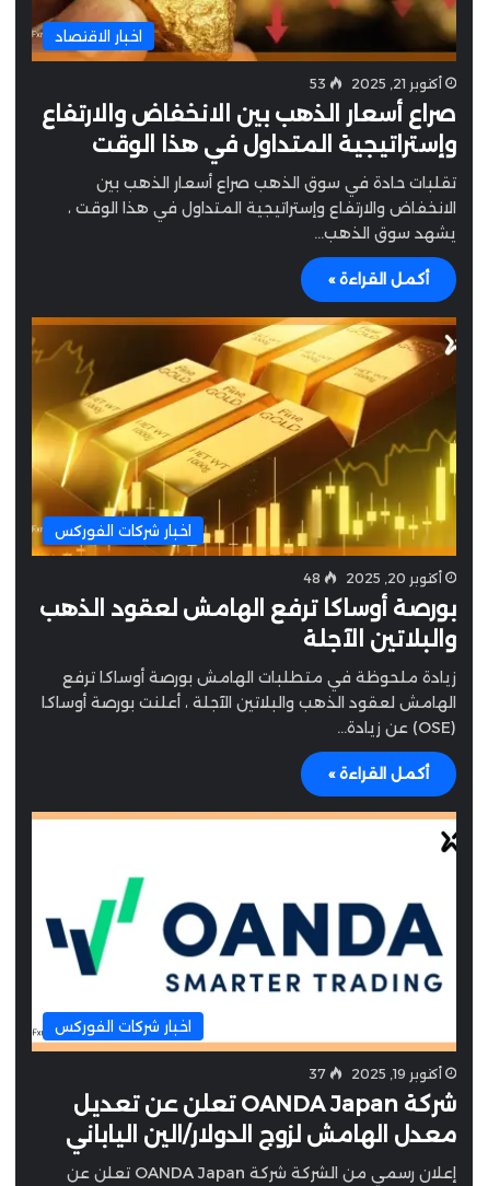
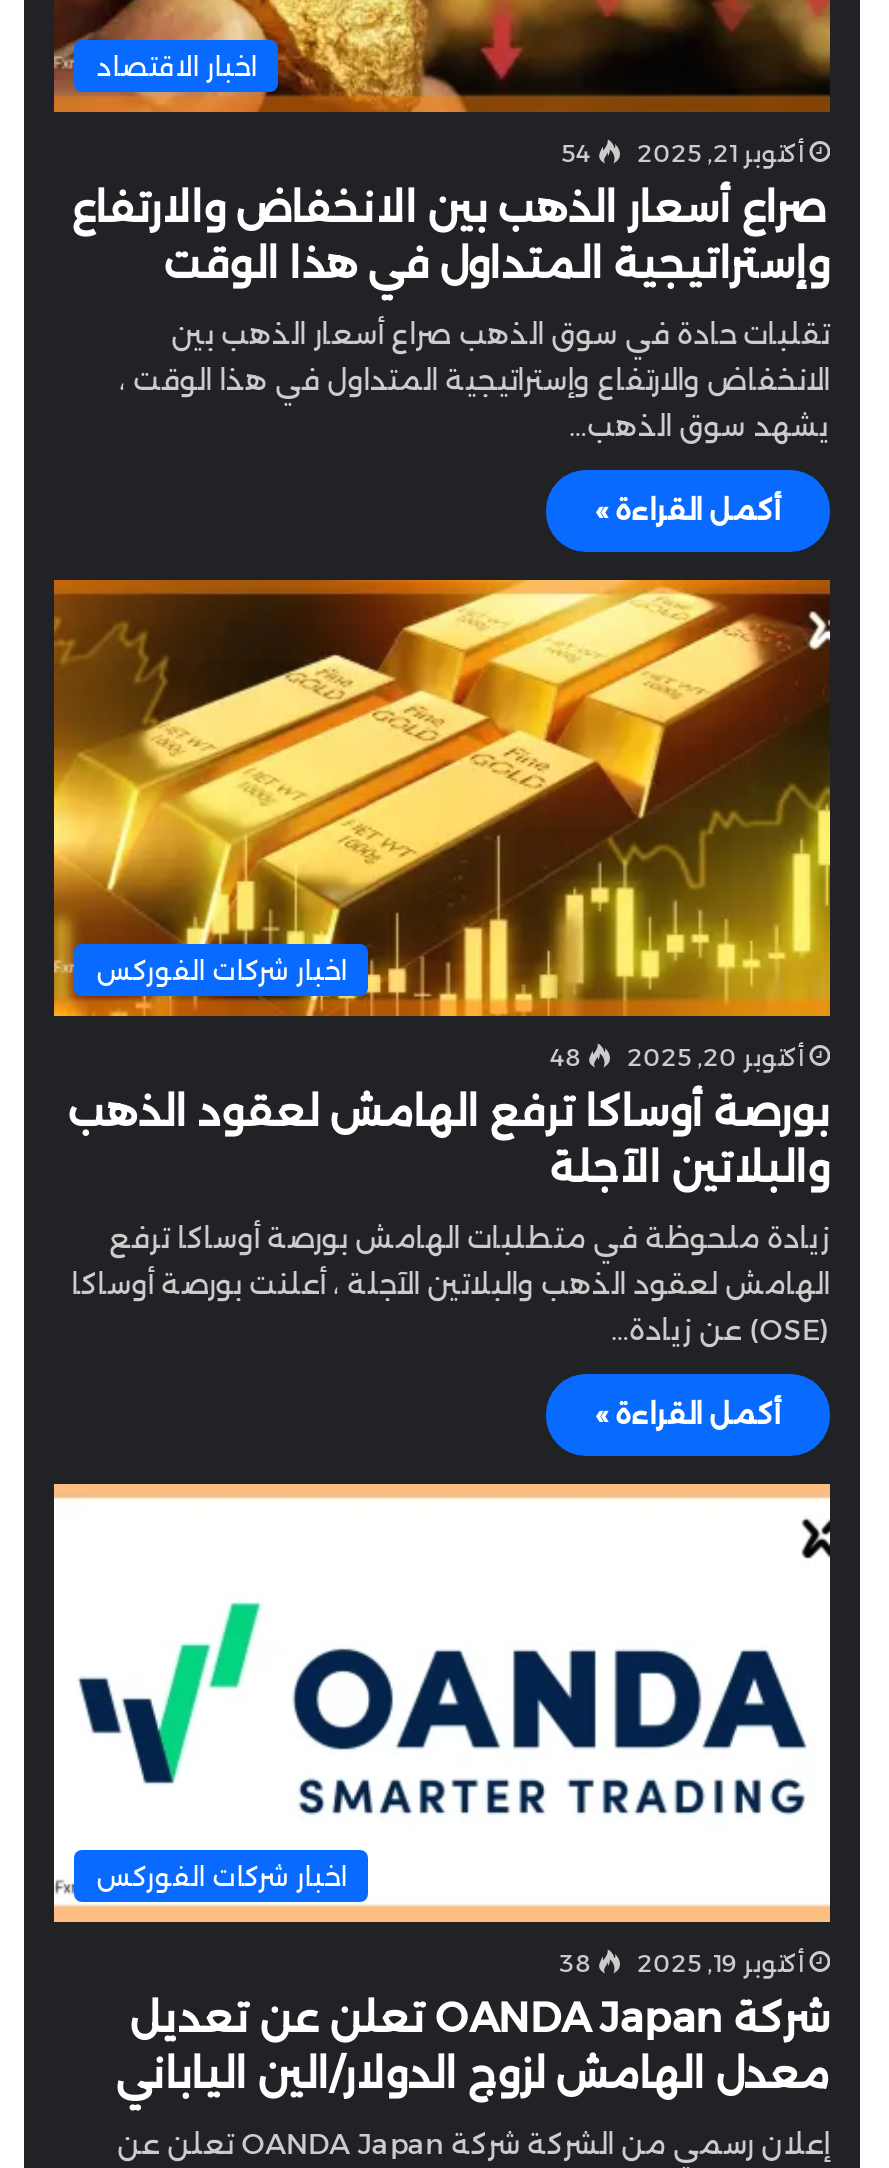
- 53
+ 54

- 37
+ 38
